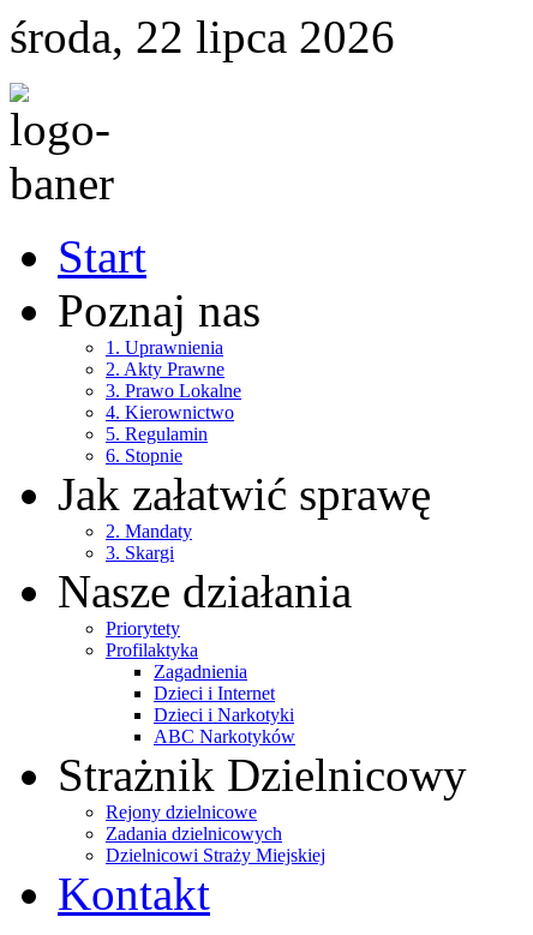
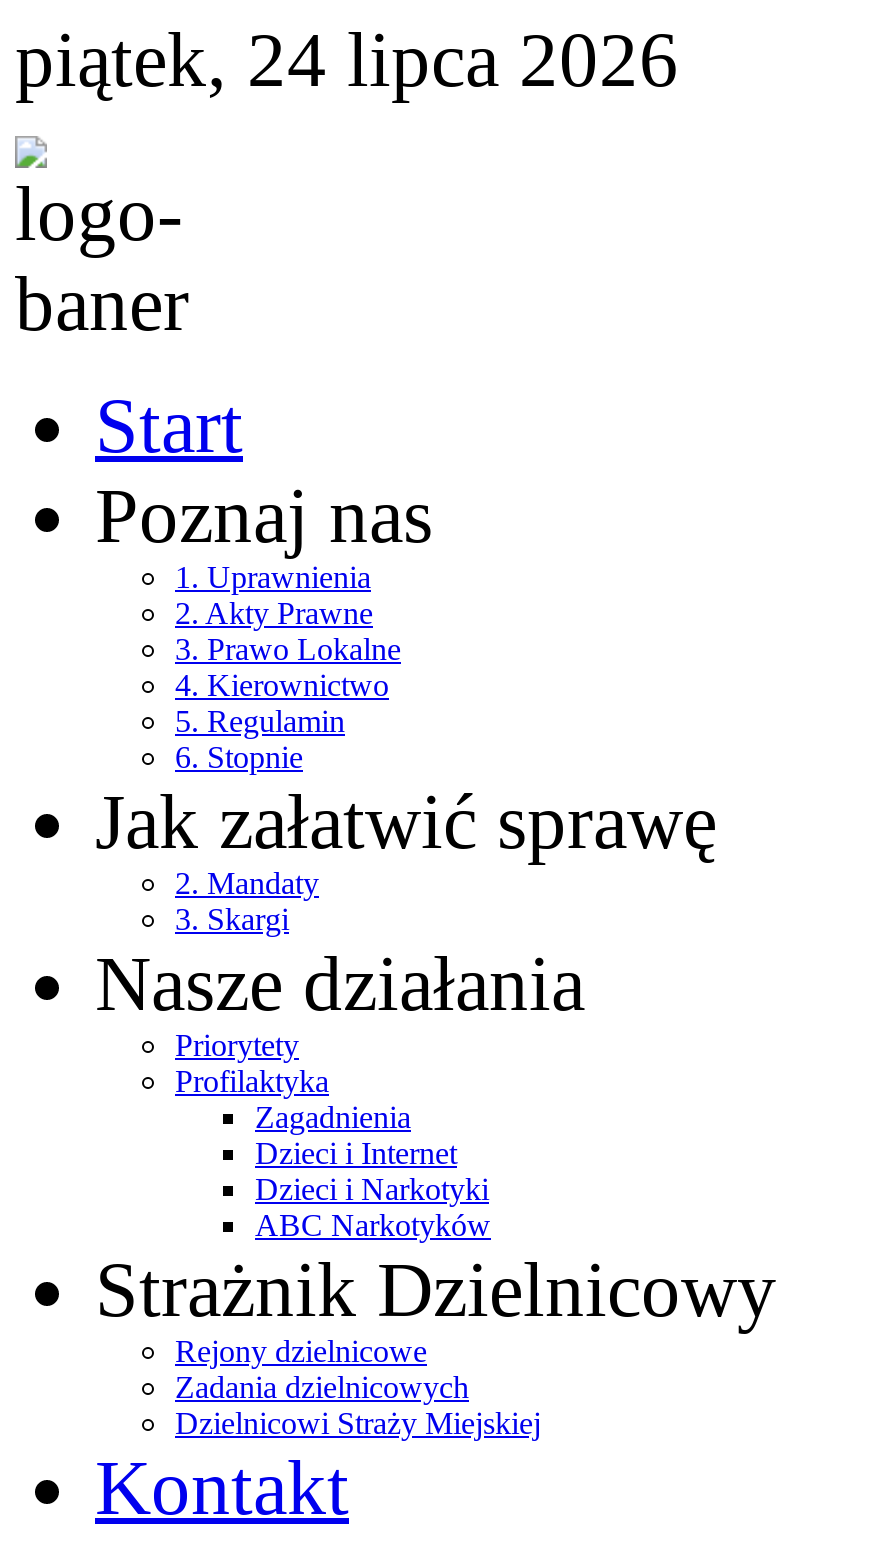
- środa, 22 lipca 2026
+ piątek, 24 lipca 2026
